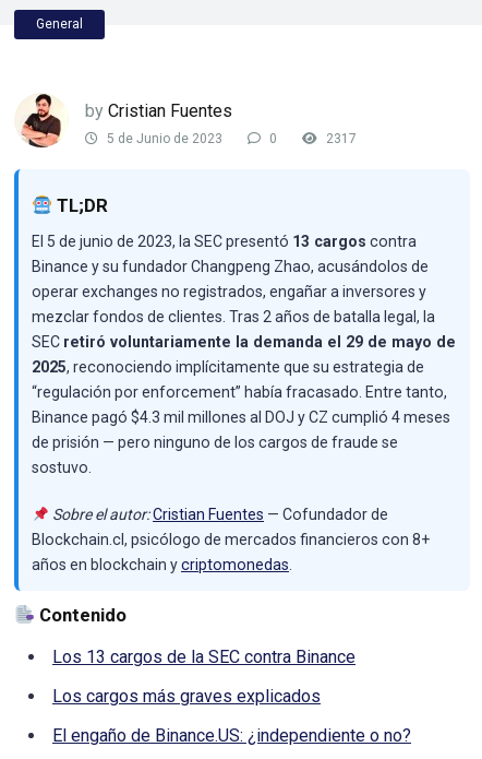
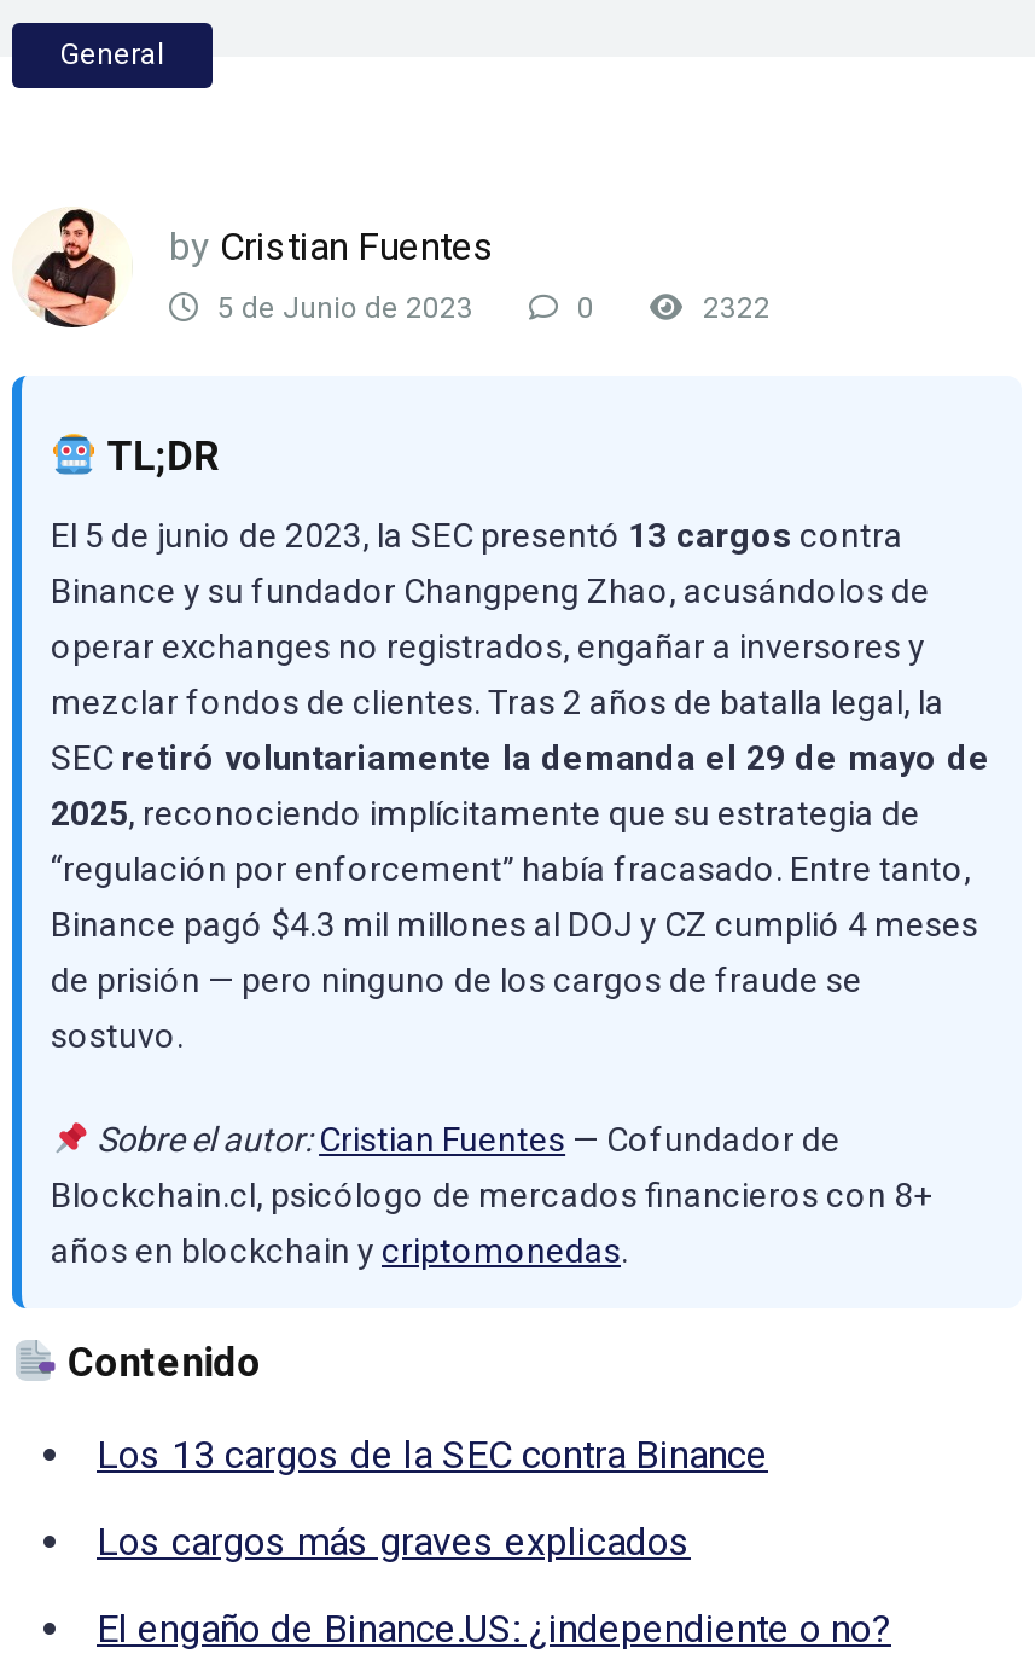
- 2317
+ 2322
